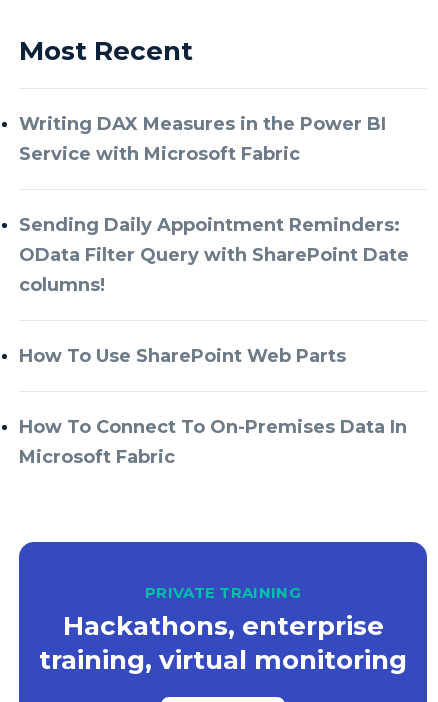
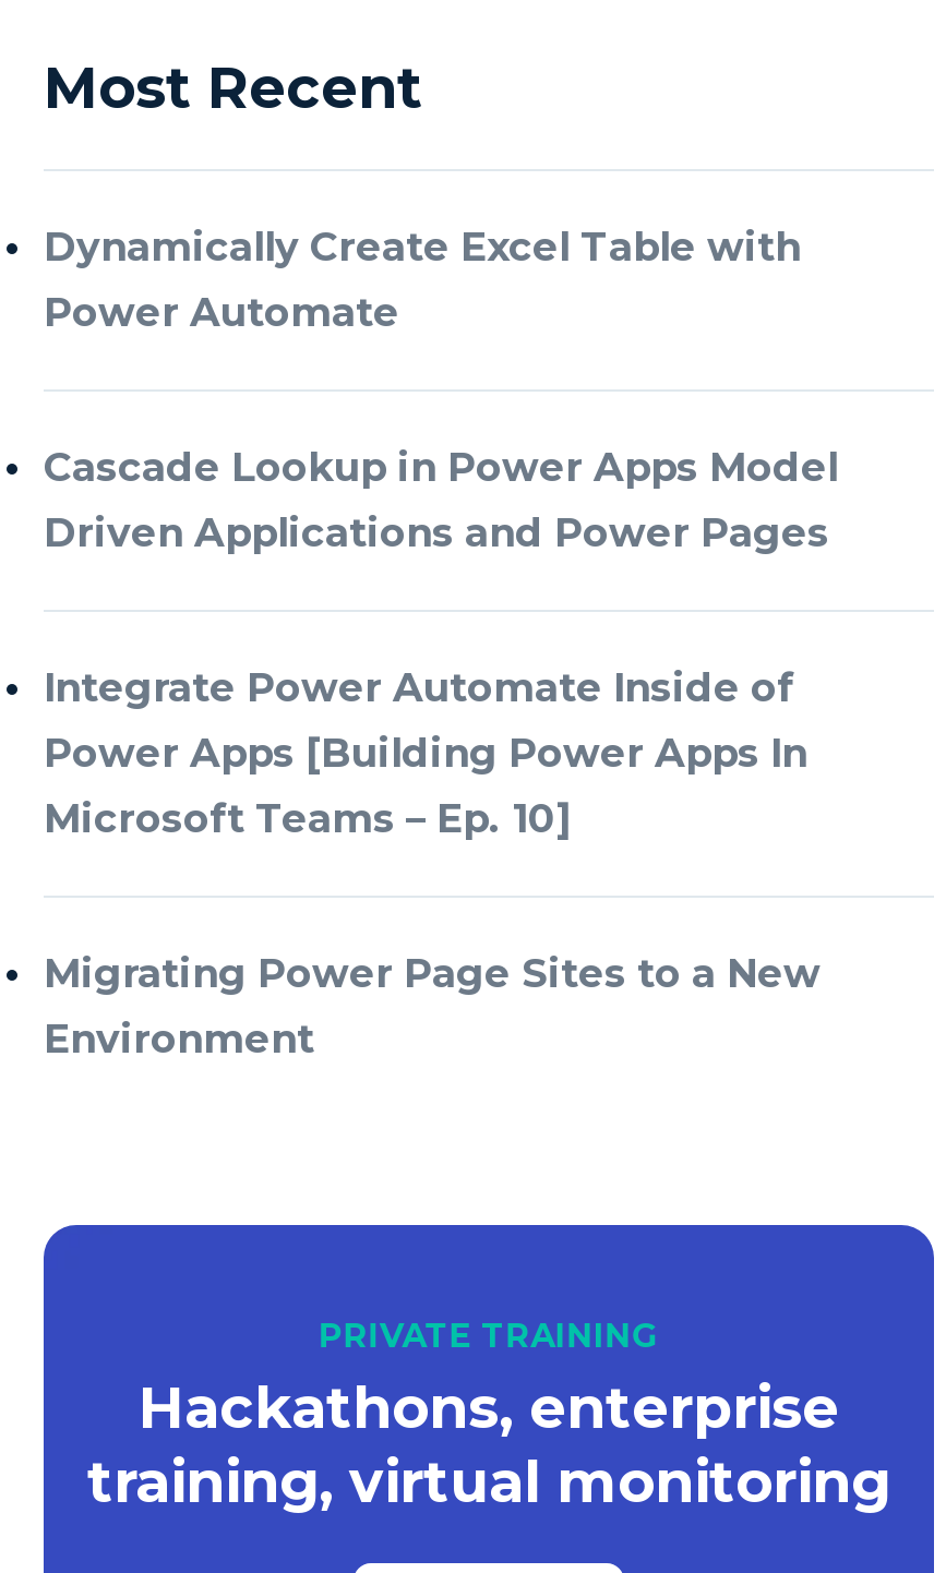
- Writing DAX Measures in the Power BI
- Service with Microsoft Fabric
+ Dynamically Create Excel Table with
+ Power Automate

- Sending Daily Appointment Reminders:
- OData Filter Query with SharePoint Date
- columns!
+ Cascade Lookup in Power Apps Model
+ Driven Applications and Power Pages

- How To Use SharePoint Web Parts
+ Integrate Power Automate Inside of
+ Power Apps [Building Power Apps In
+ Microsoft Teams – Ep. 10]

- How To Connect To On-Premises Data In
- Microsoft Fabric
+ Migrating Power Page Sites to a New
+ Environment
